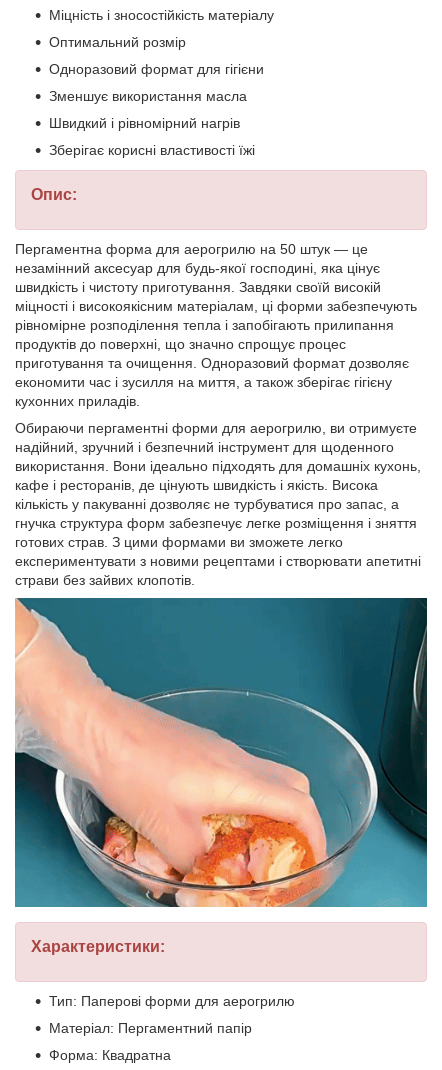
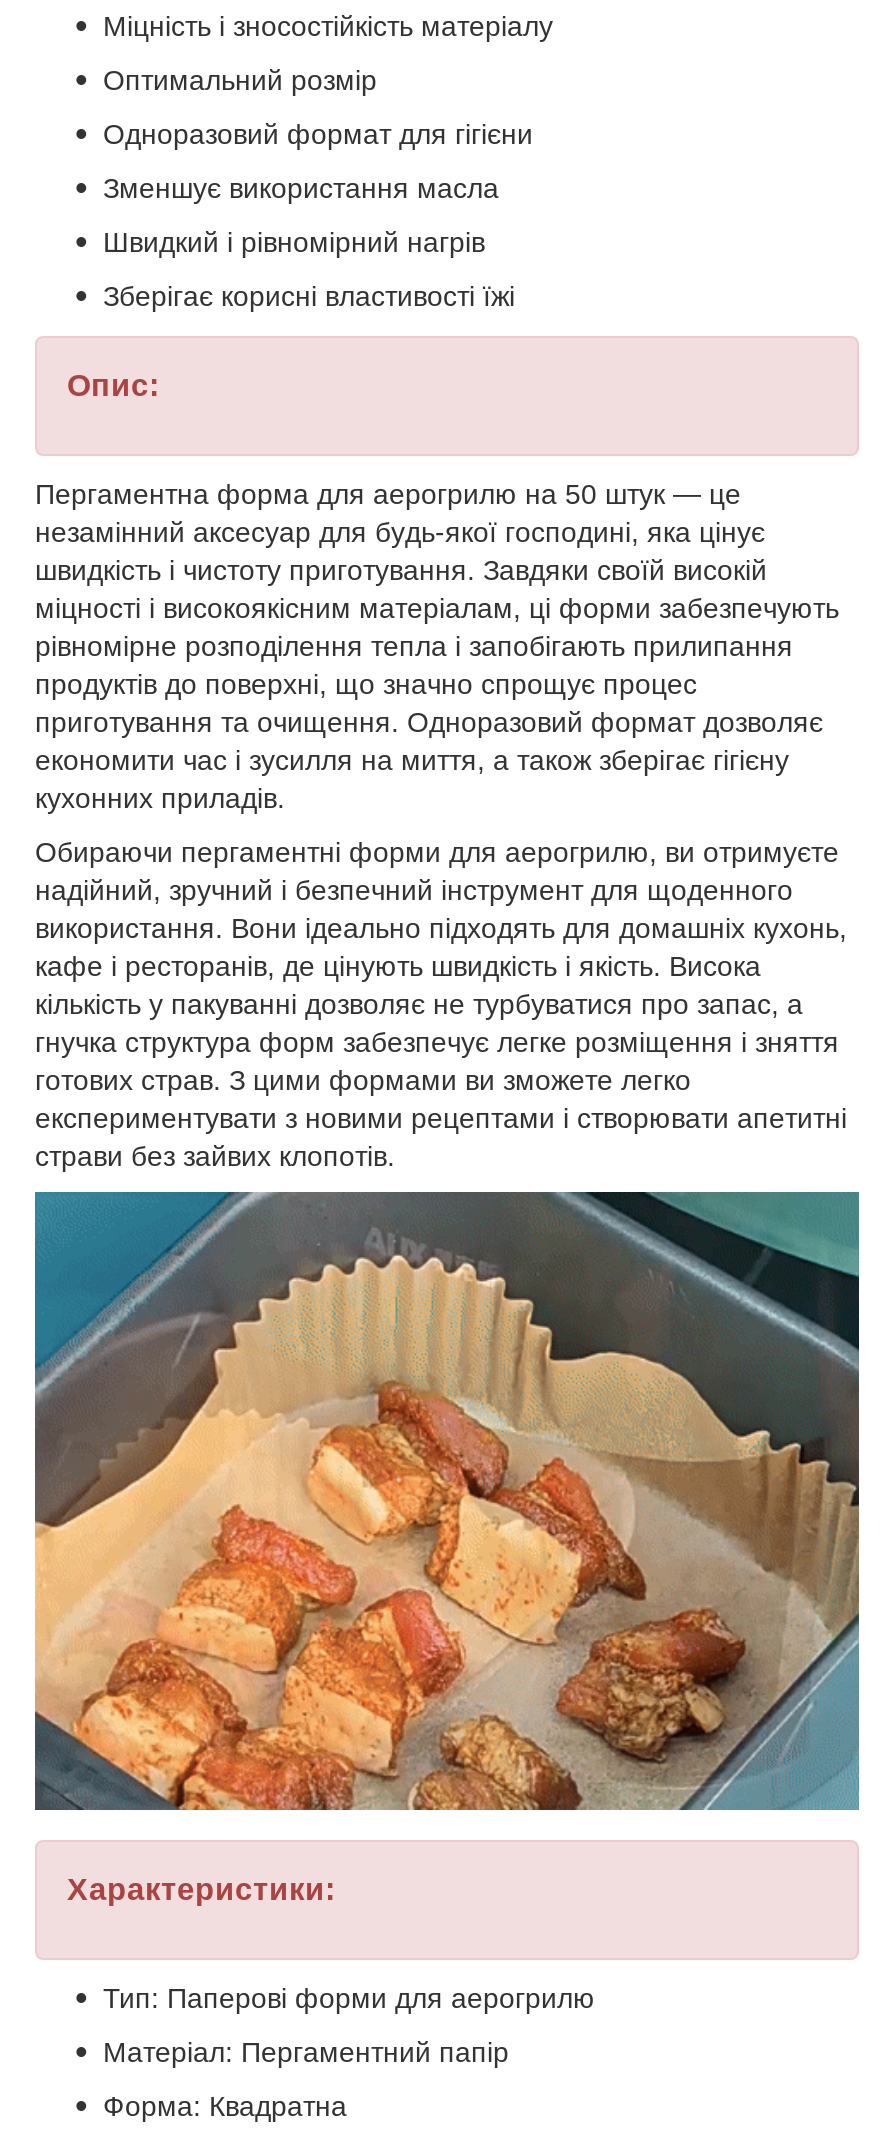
- [image]
+ [image]
